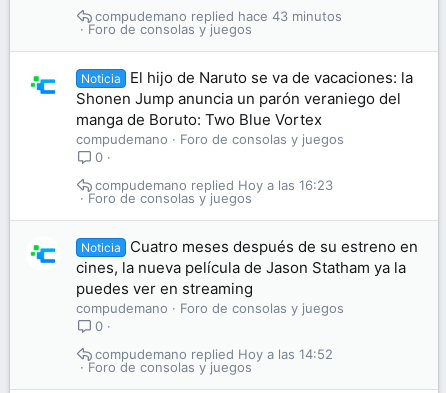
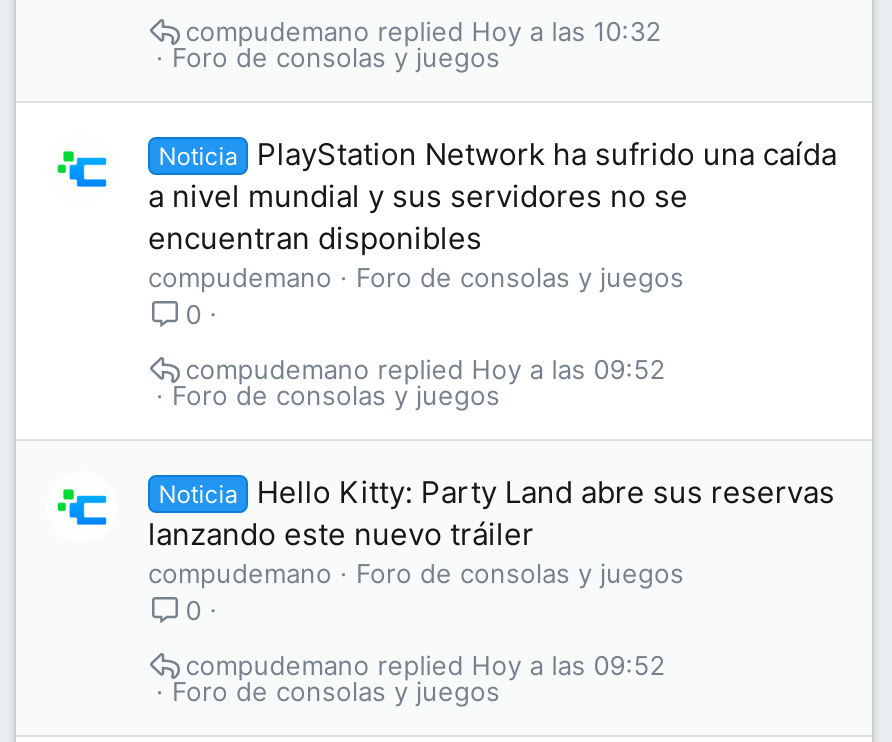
- hace 43 minutos
+ Hoy a las 10:32

- El hijo de Naruto se va de vacaciones: la
- Shonen Jump anuncia un parón veraniego del
- manga de Boruto: Two Blue Vortex
+ PlayStation Network ha sufrido una caída
+ a nivel mundial y sus servidores no se
+ encuentran disponibles

- Hoy a las 16:23
+ Hoy a las 09:52

- Cuatro meses después de su estreno en
- cines, la nueva película de Jason Statham ya la
- puedes ver en streaming
+ Hello Kitty: Party Land abre sus reservas
+ lanzando este nuevo tráiler

- Hoy a las 14:52
+ Hoy a las 09:52
